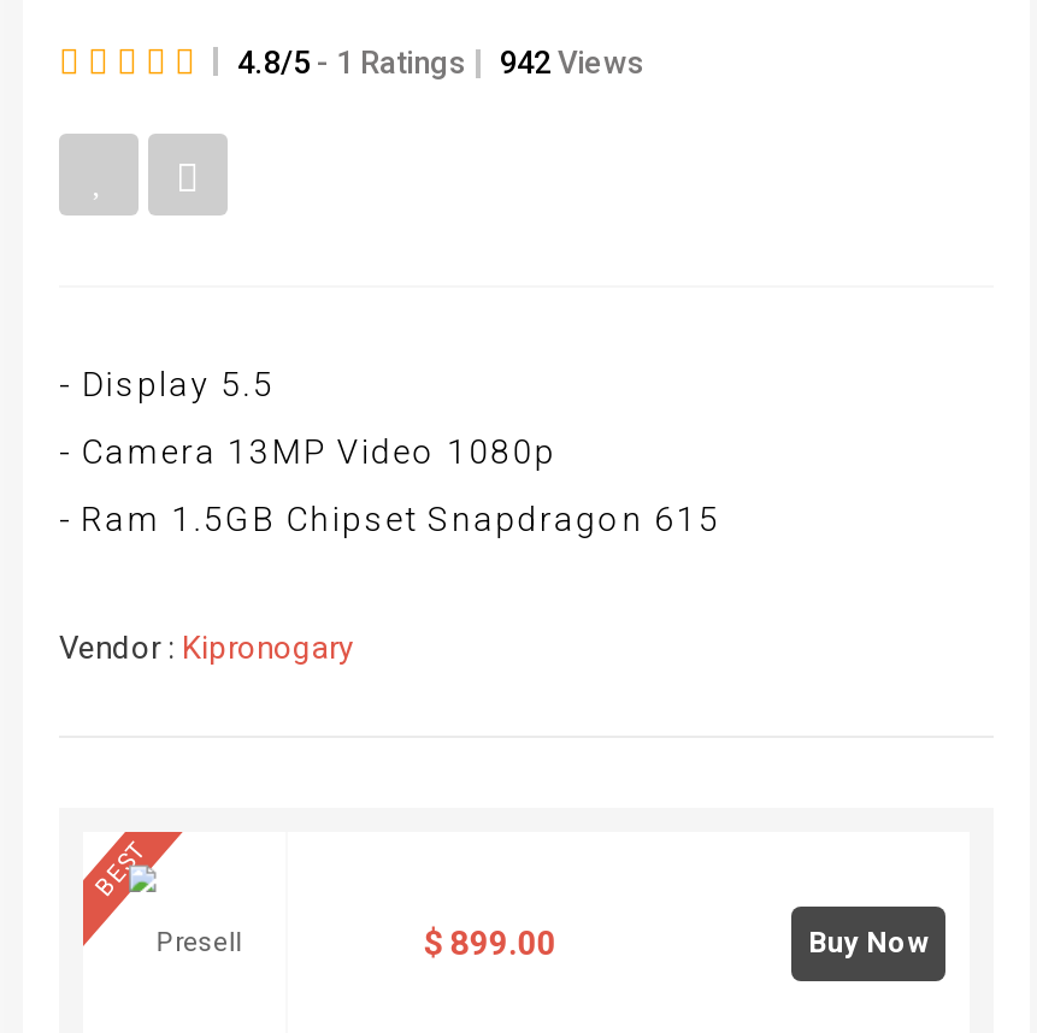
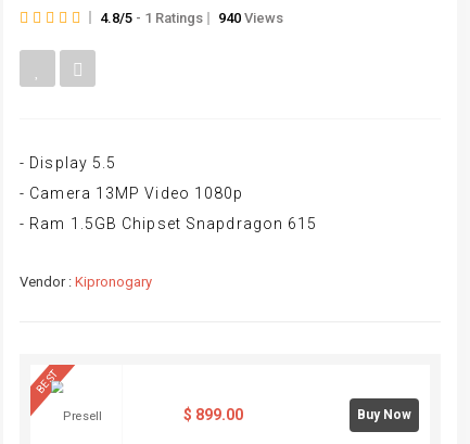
- 4.8/5 - 1 Ratings 942 Views
+ 4.8/5 - 1 Ratings 940 Views
